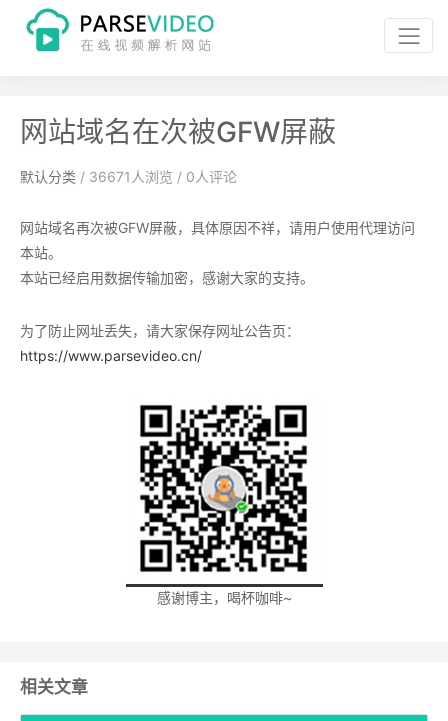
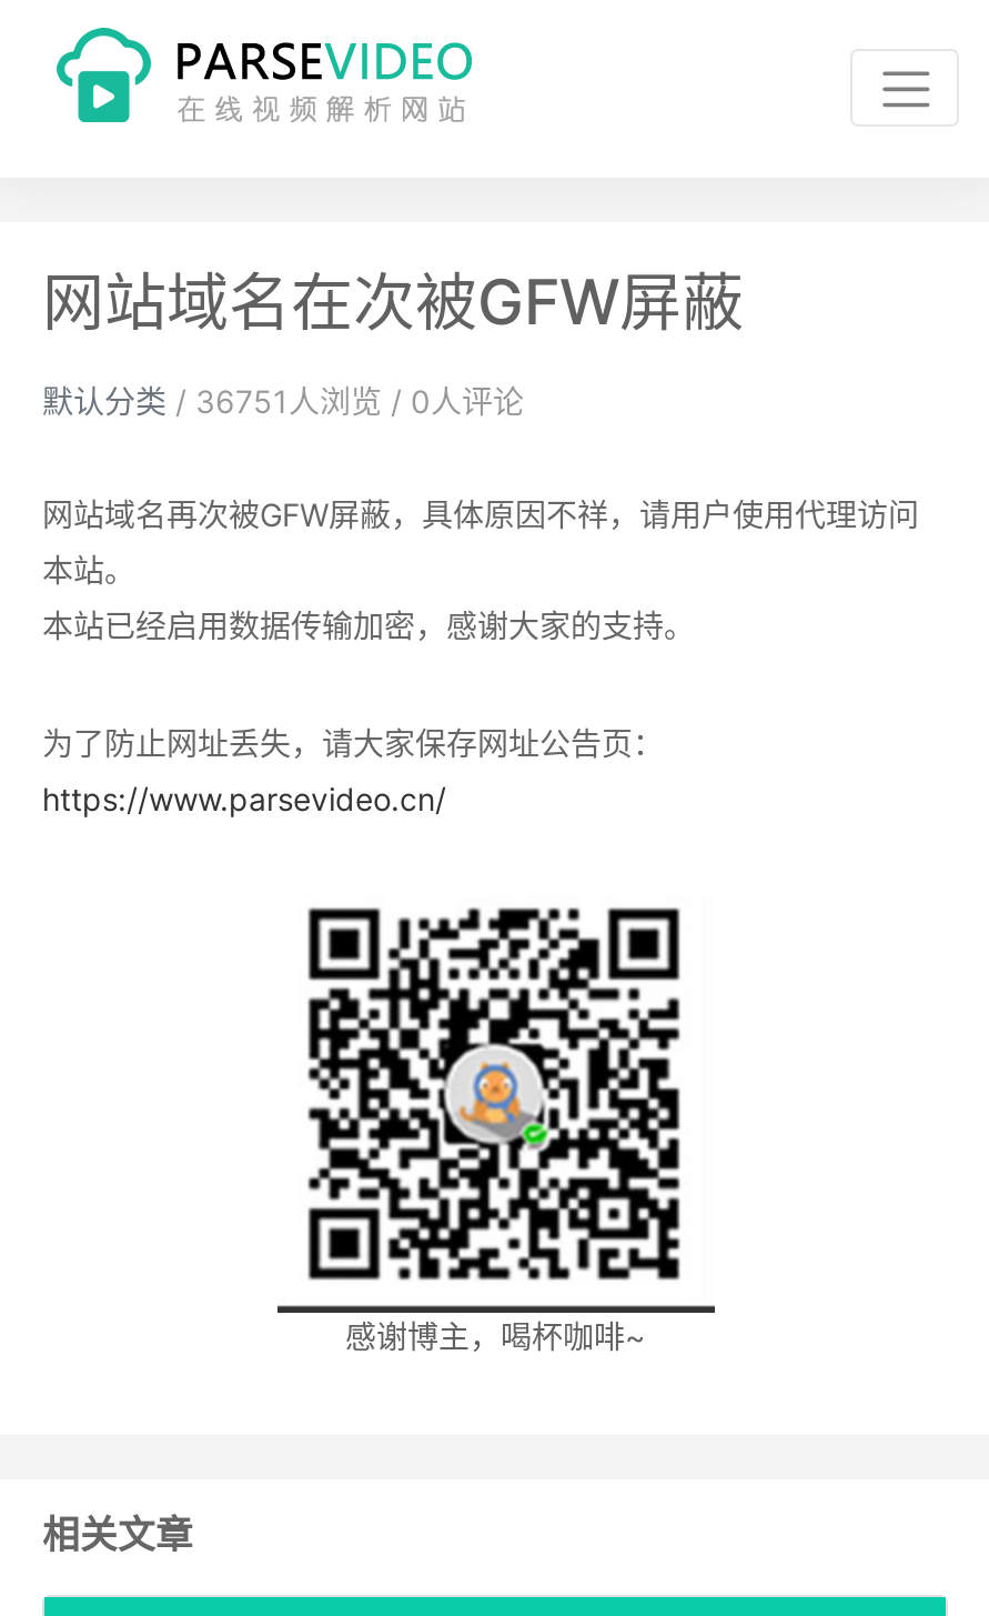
- 默认分类/ 36671人浏览 / 0人评论
+ 默认分类/ 36751人浏览 / 0人评论
